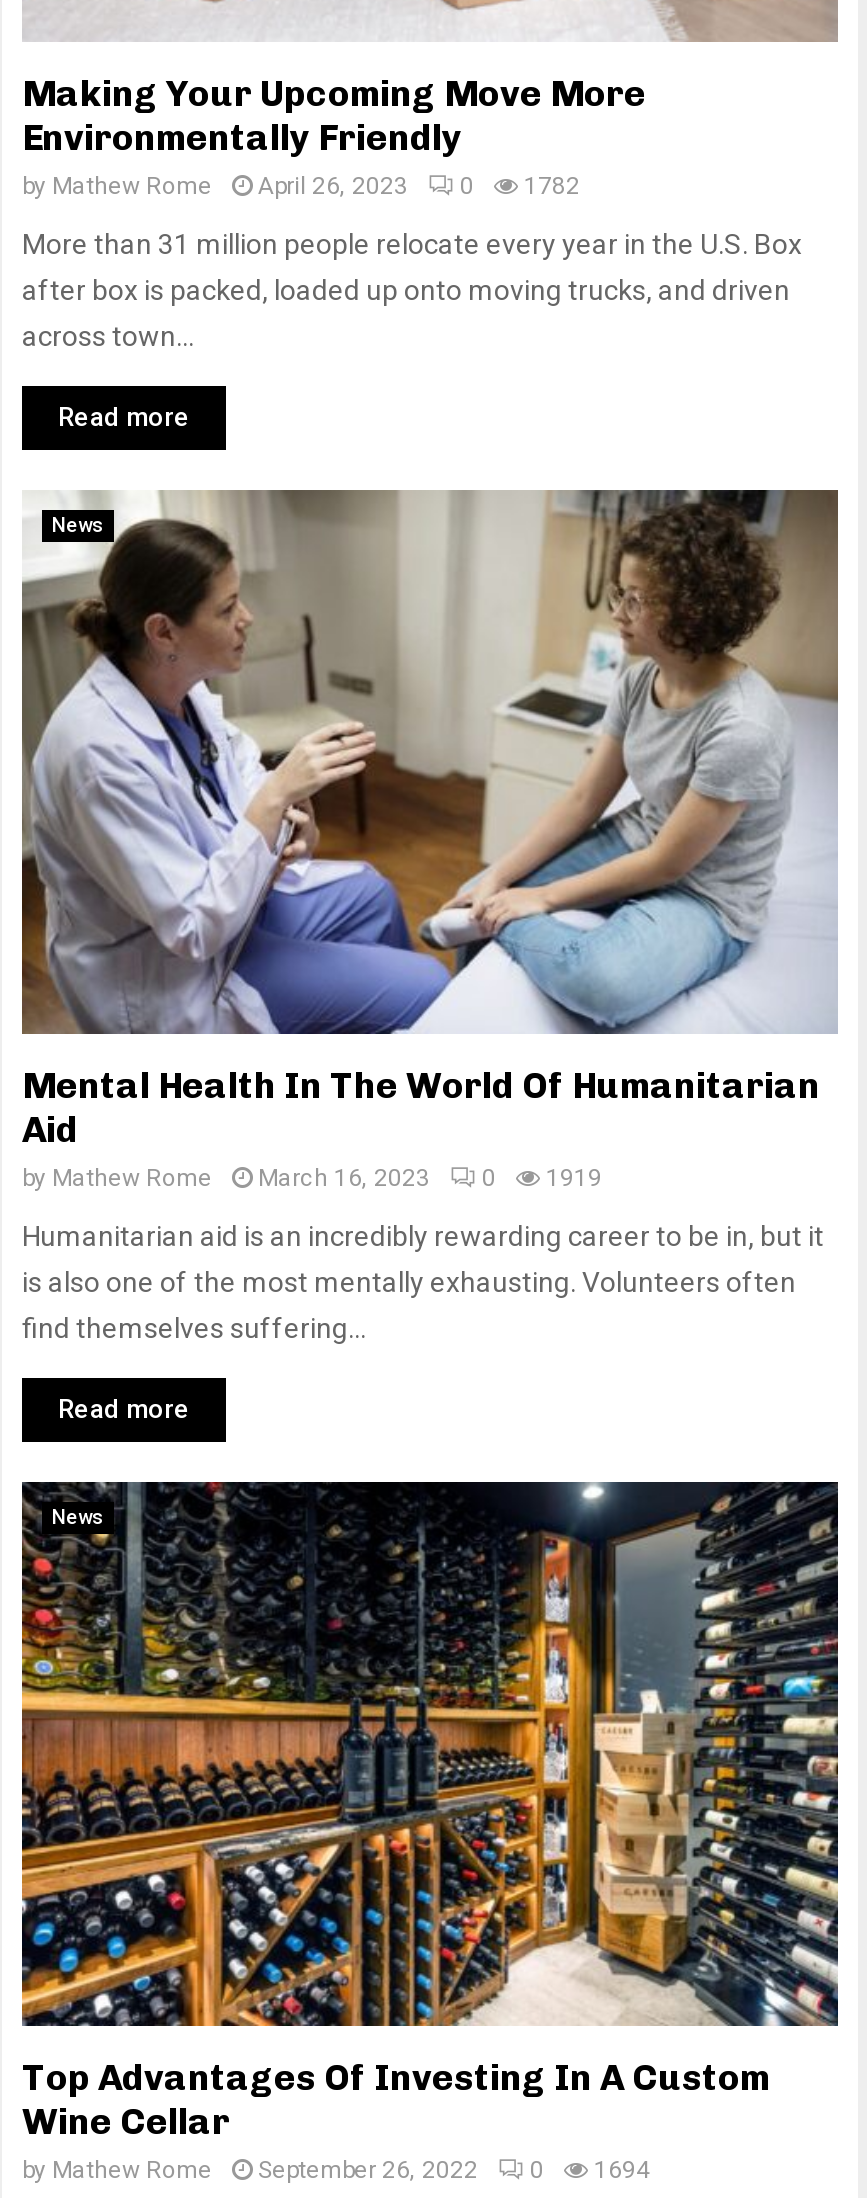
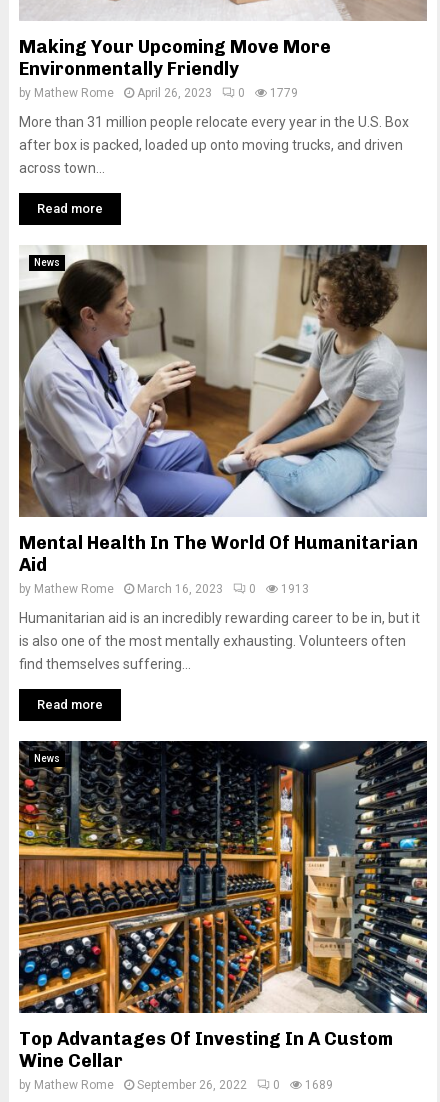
- by Mathew Rome April 26, 2023 0 1782
+ by Mathew Rome April 26, 2023 0 1779

- by Mathew Rome March 16, 2023 0 1919
+ by Mathew Rome March 16, 2023 0 1913

- by Mathew Rome September 26, 2022 0 1694
+ by Mathew Rome September 26, 2022 0 1689
